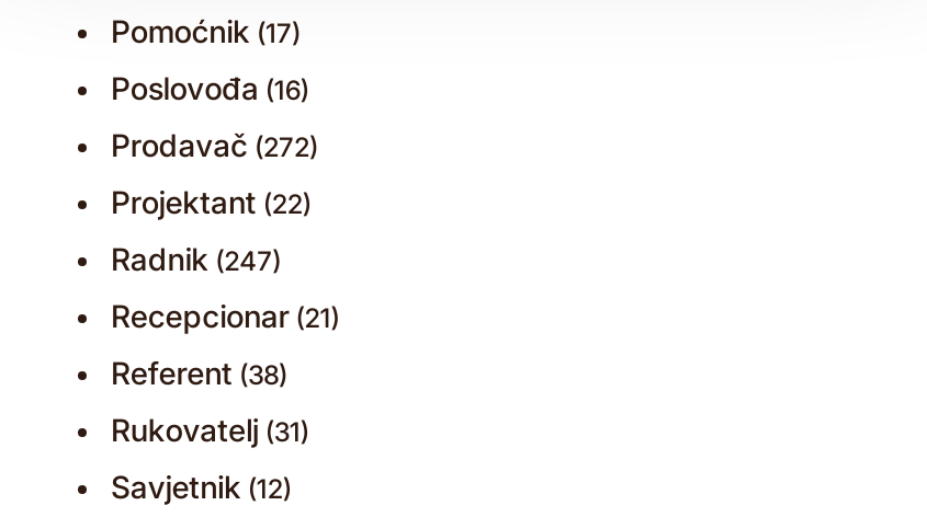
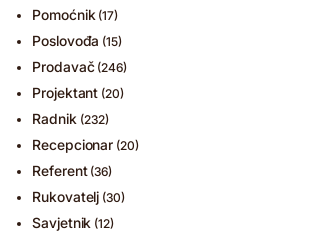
- Poslovođa (16)
+ Poslovođa (15)

- Prodavač (272)
+ Prodavač (246)

- Projektant (22)
+ Projektant (20)

- Radnik (247)
+ Radnik (232)

- Recepcionar (21)
+ Recepcionar (20)

- Referent (38)
+ Referent (36)

- Rukovatelj (31)
+ Rukovatelj (30)
